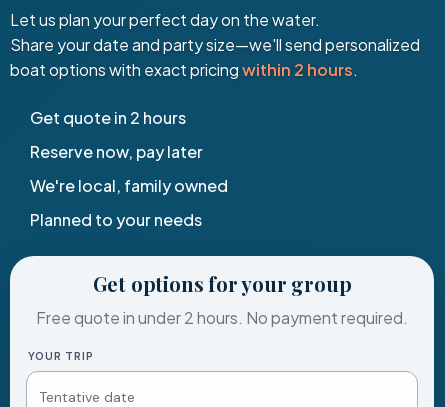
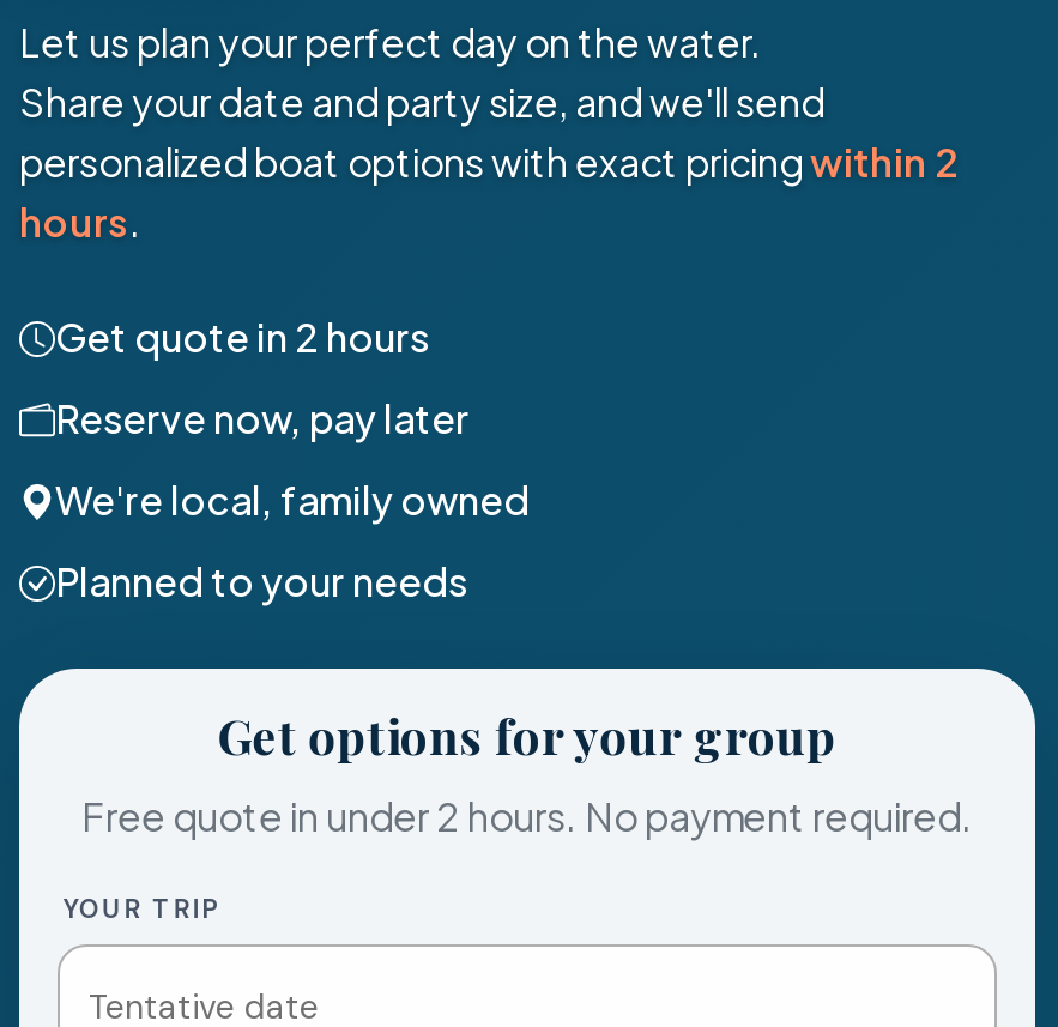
- Share your date and party size—we'll send personalized
- boat options with exact pricing within 2 hours.
+ Share your date and party size, and we'll send
+ personalized boat optionswith exact pricing within 2
+ hours.
